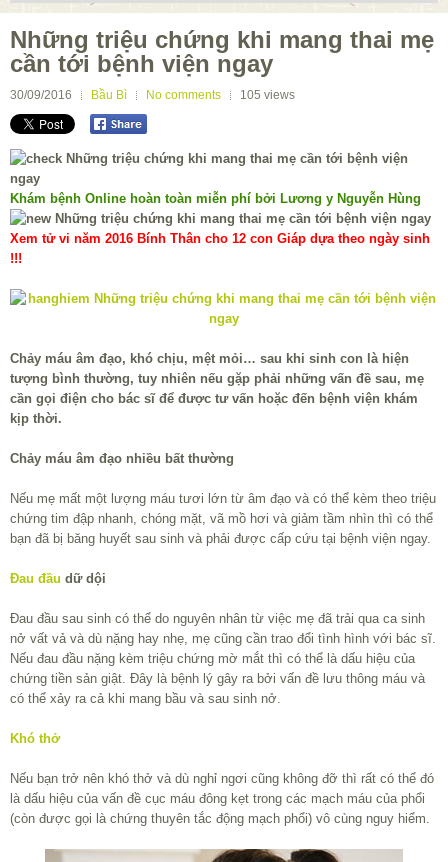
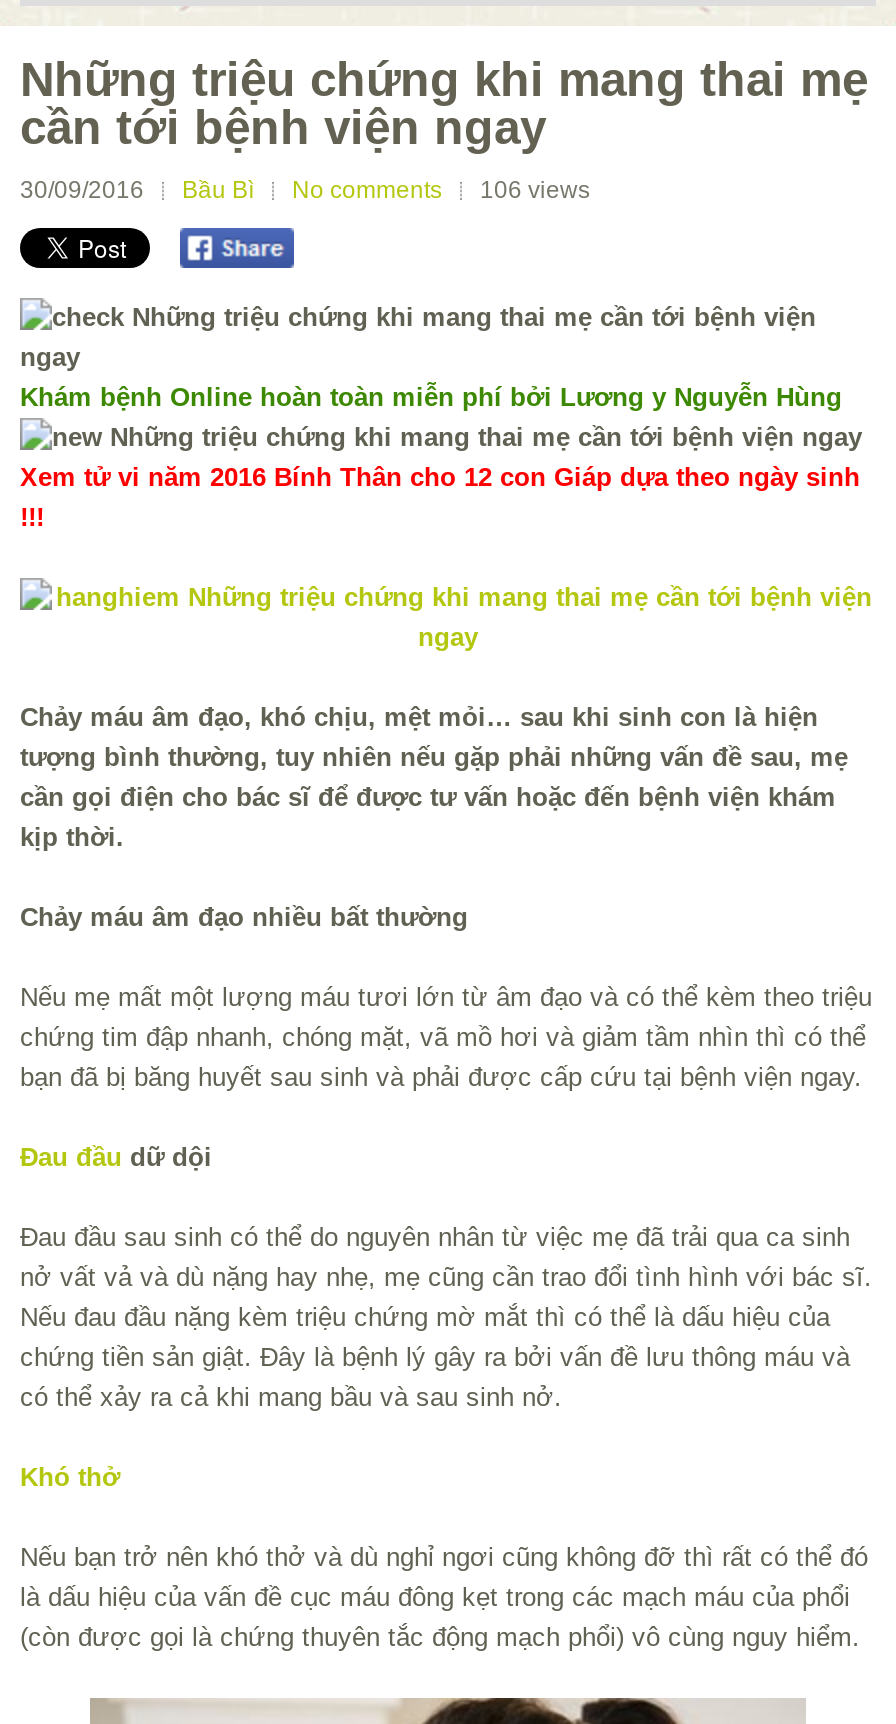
- 30/09/2016 Bầu Bì No comments 105 views
+ 30/09/2016 Bầu Bì No comments 106 views
